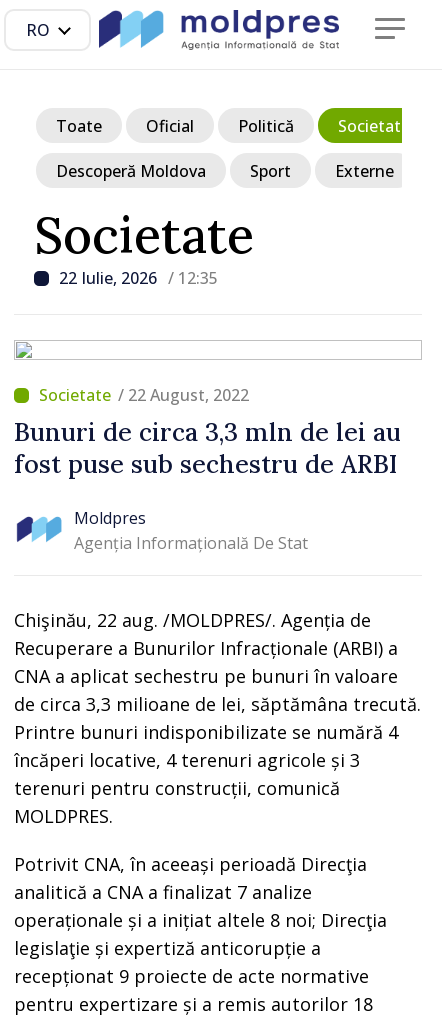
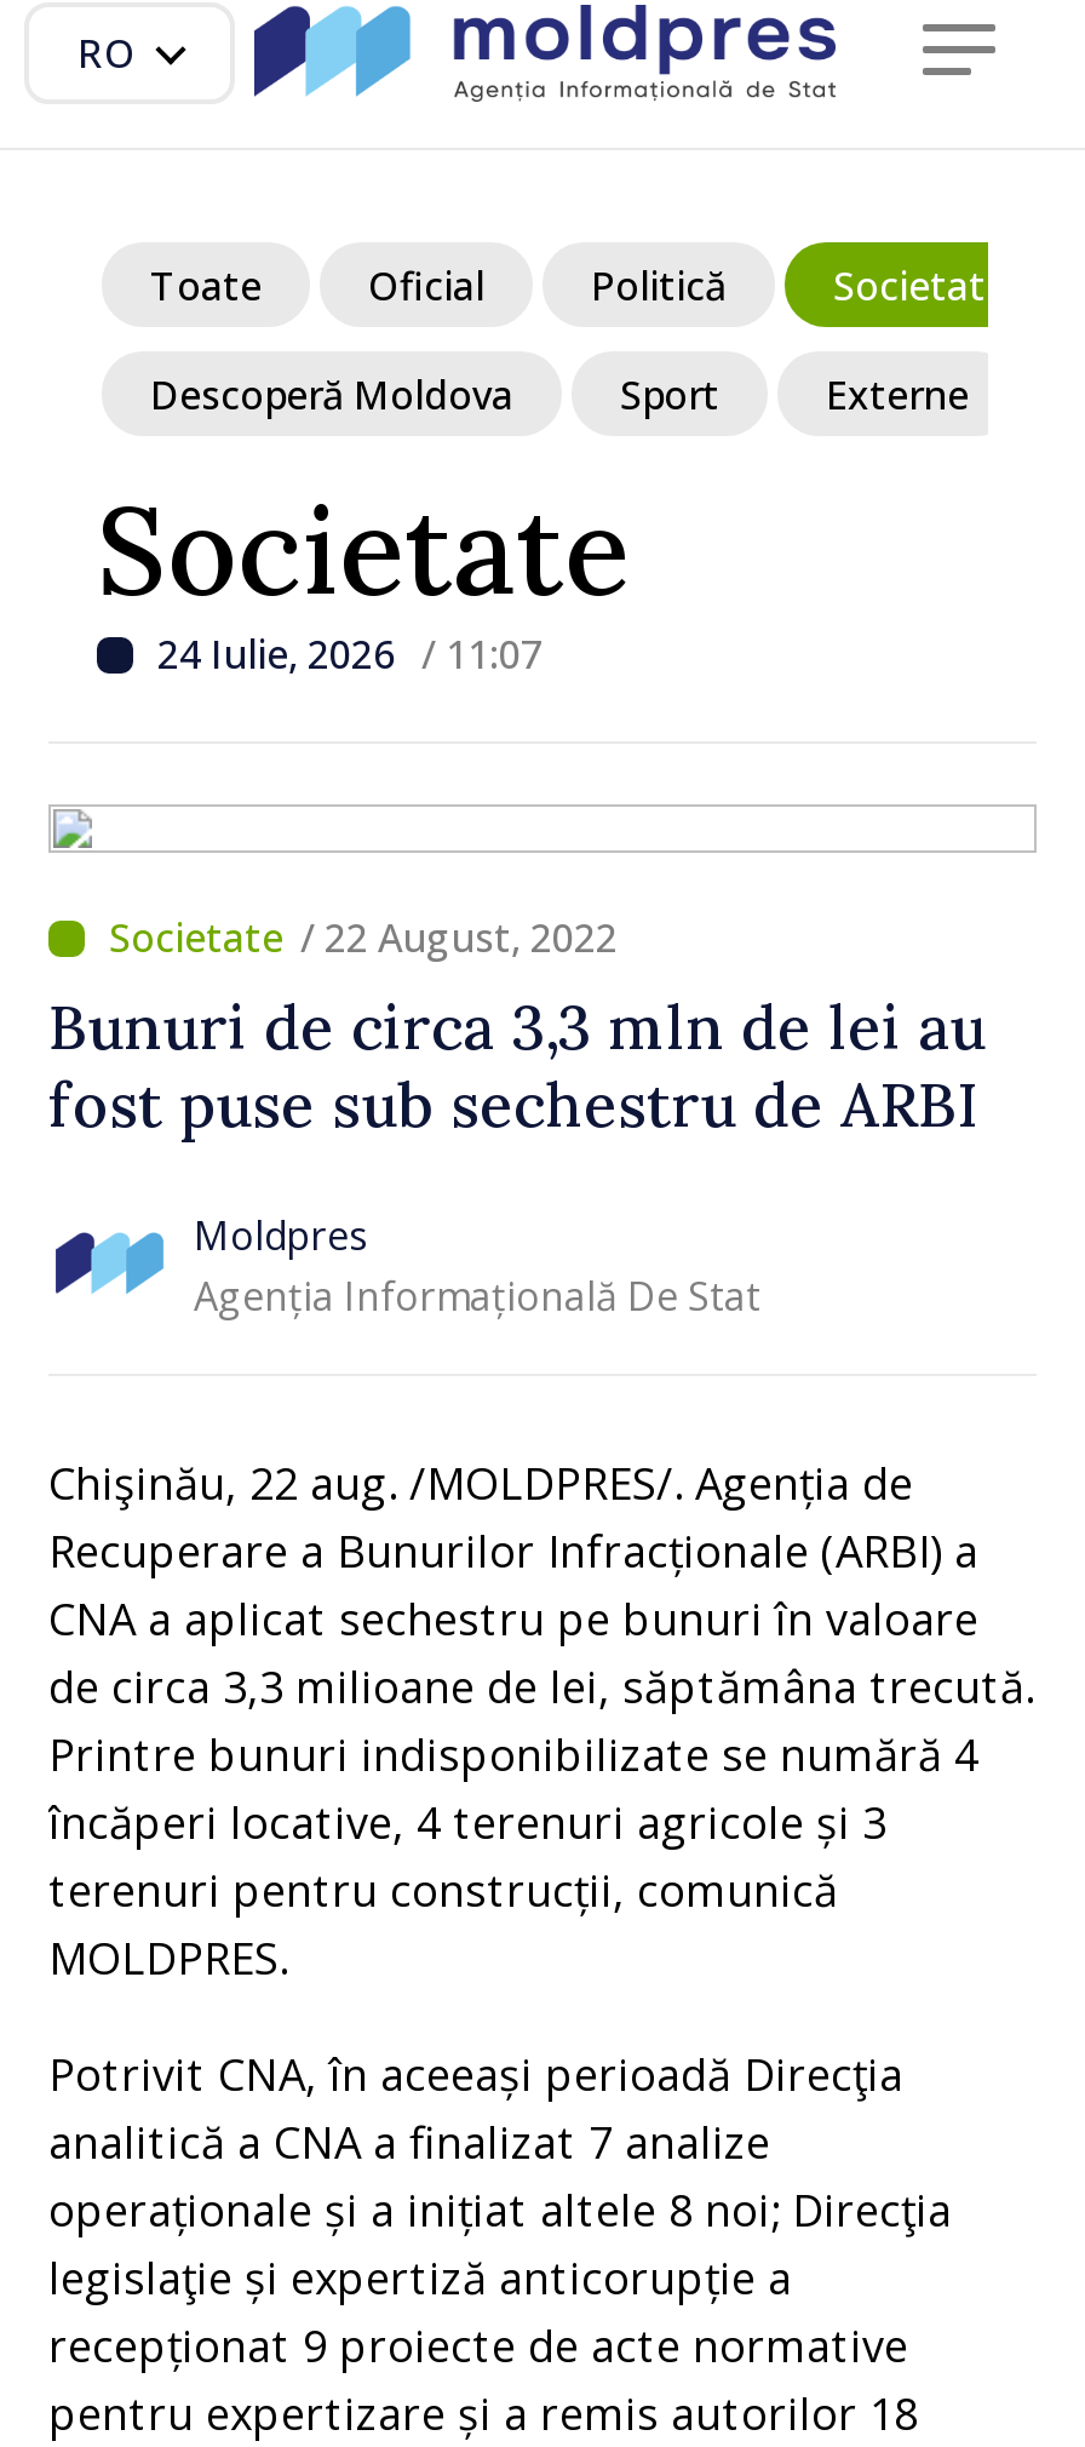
- 22 Iulie, 2026 / 12:35
+ 24 Iulie, 2026 / 11:07
